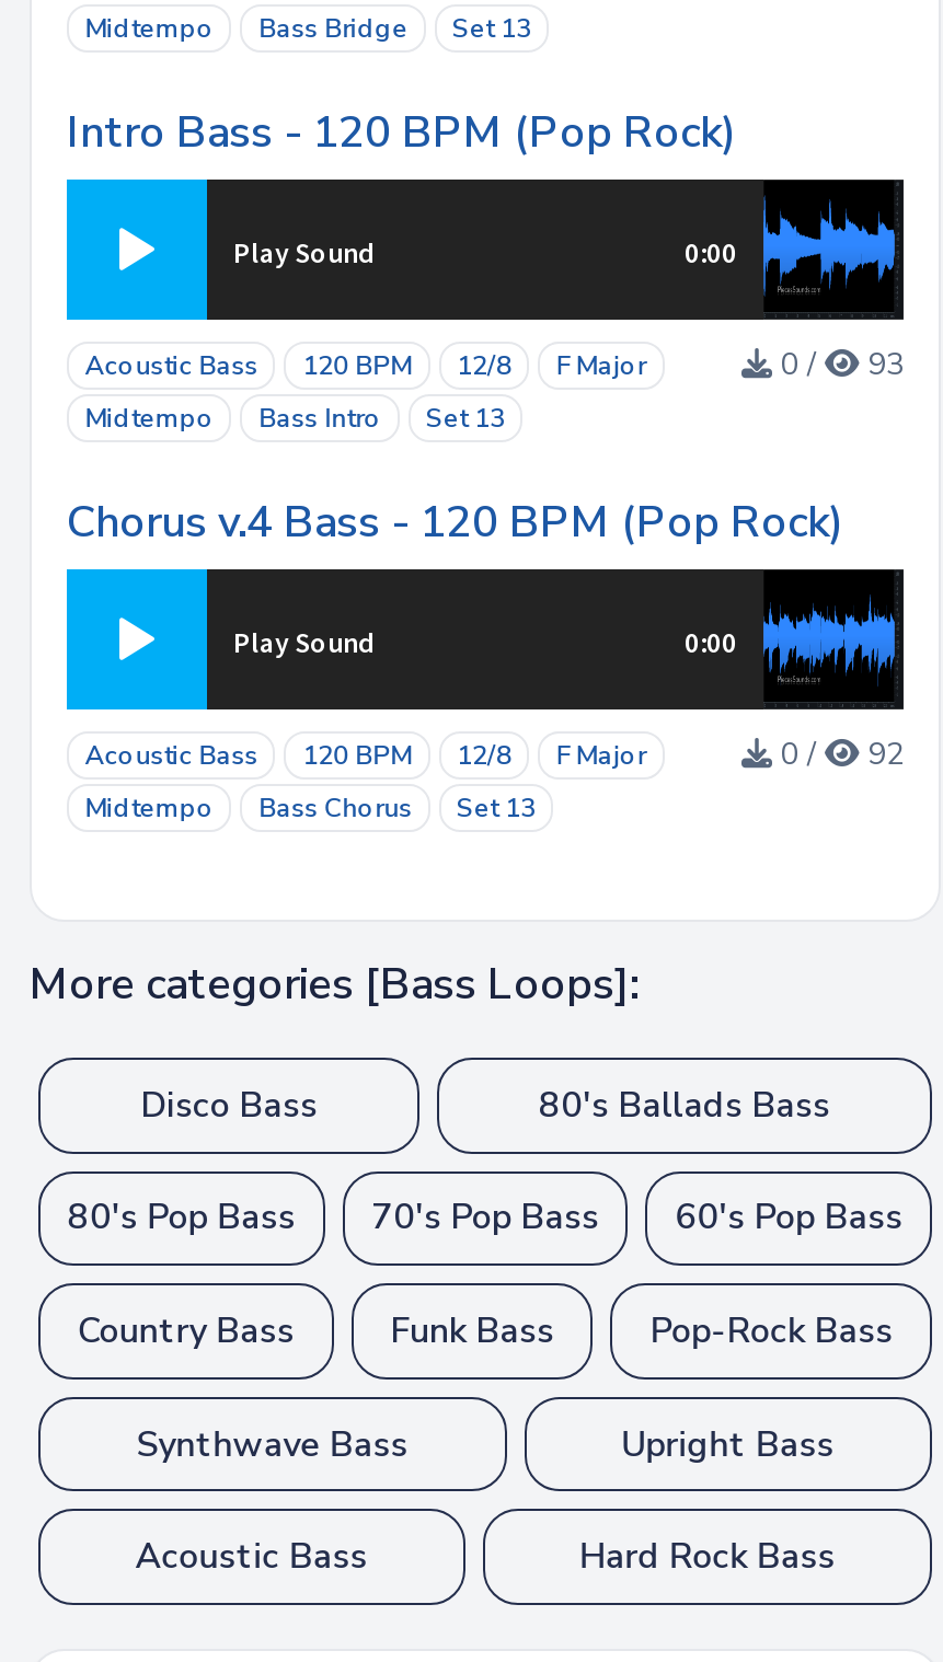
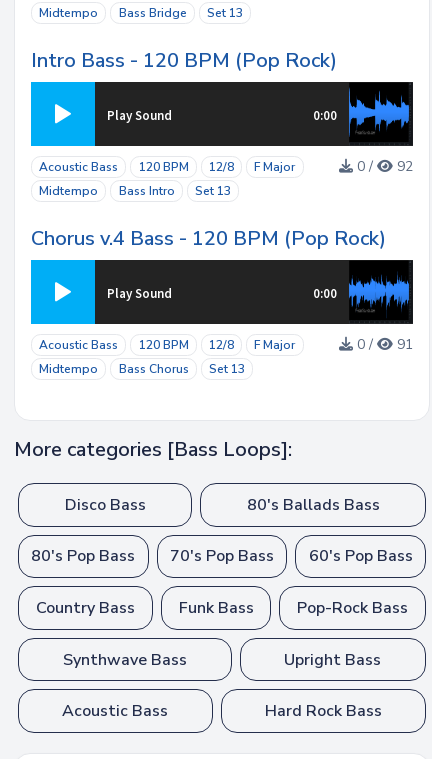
- 93
+ 92

- 92
+ 91
